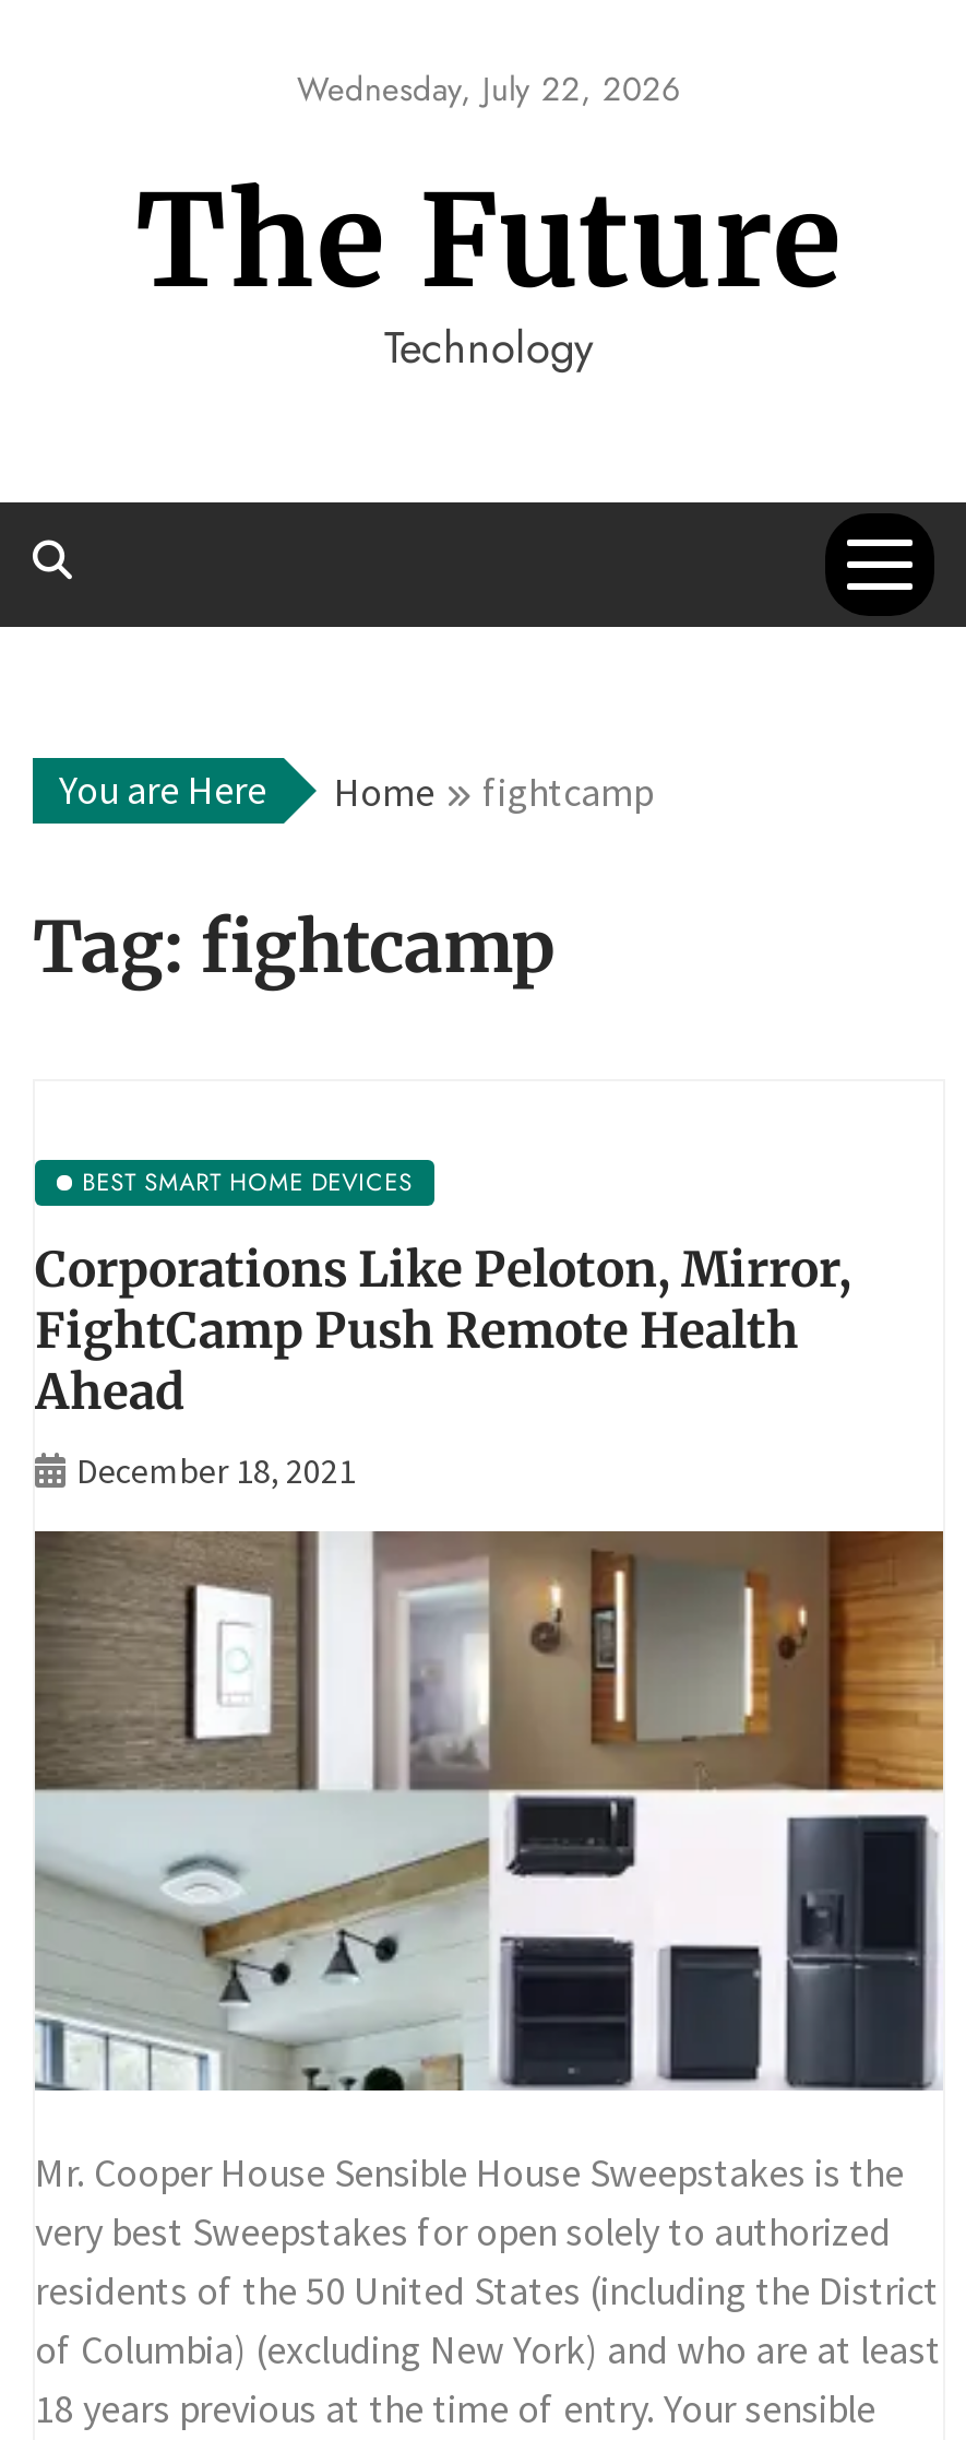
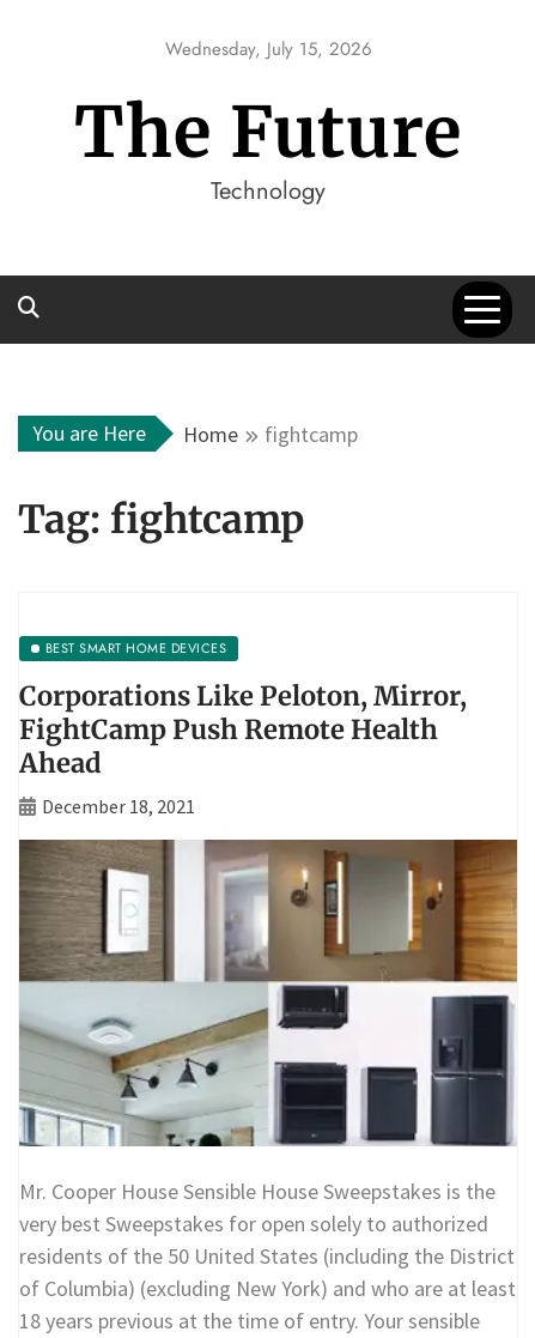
- Wednesday, July 22, 2026
+ Wednesday, July 15, 2026
